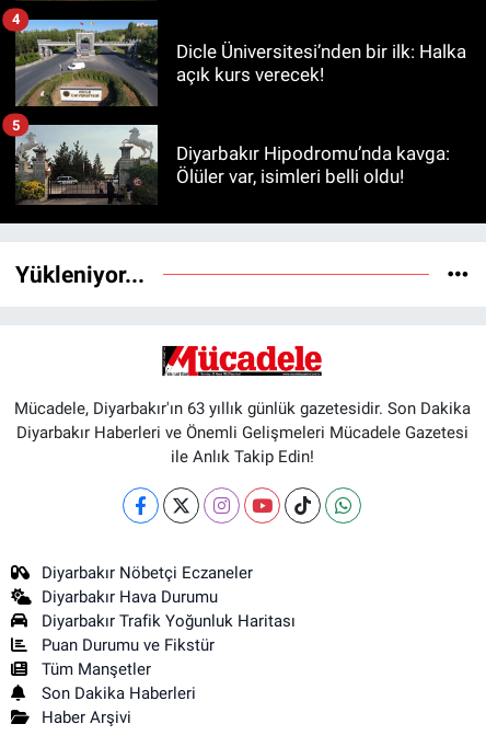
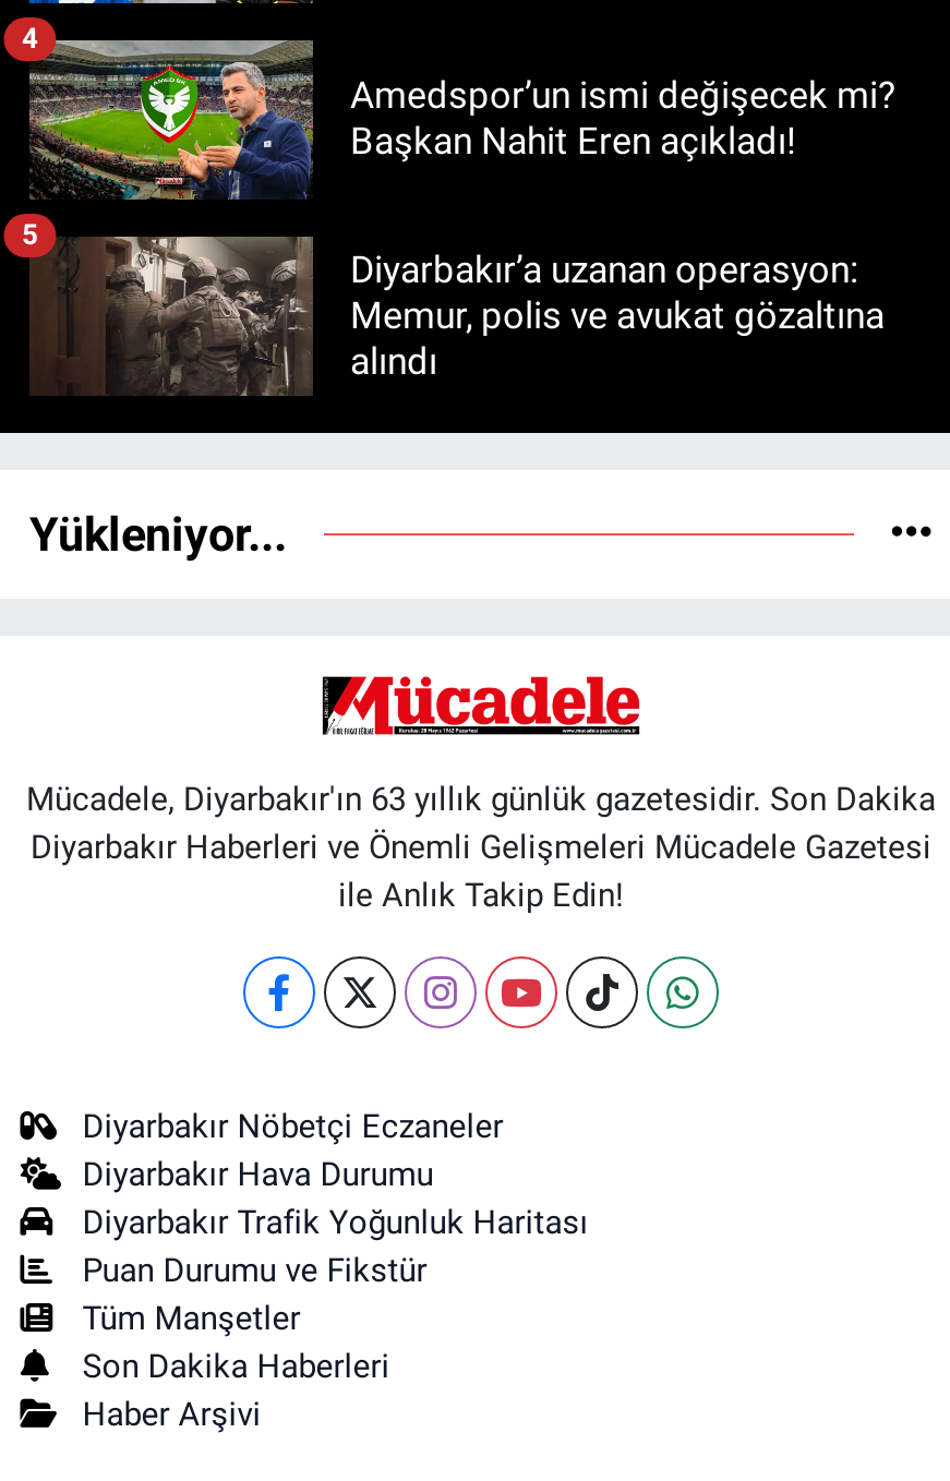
- [image]
- Dicle Üniversitesi’nden bir ilk: Halka
- açık kurs verecek!
+ [image]
+ Amedspor’un ismi değişecek mi?
+ Başkan Nahit Eren açıkladı!

- [image]
- Diyarbakır Hipodromu’nda kavga:
- Ölüler var, isimleri belli oldu!
+ [image]
+ Diyarbakır’a uzanan operasyon:
+ Memur, polis ve avukat gözaltına
+ alındı
